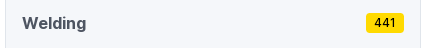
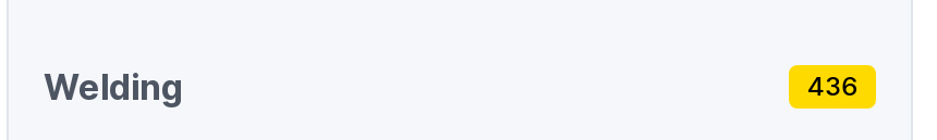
- 441
+ 436
